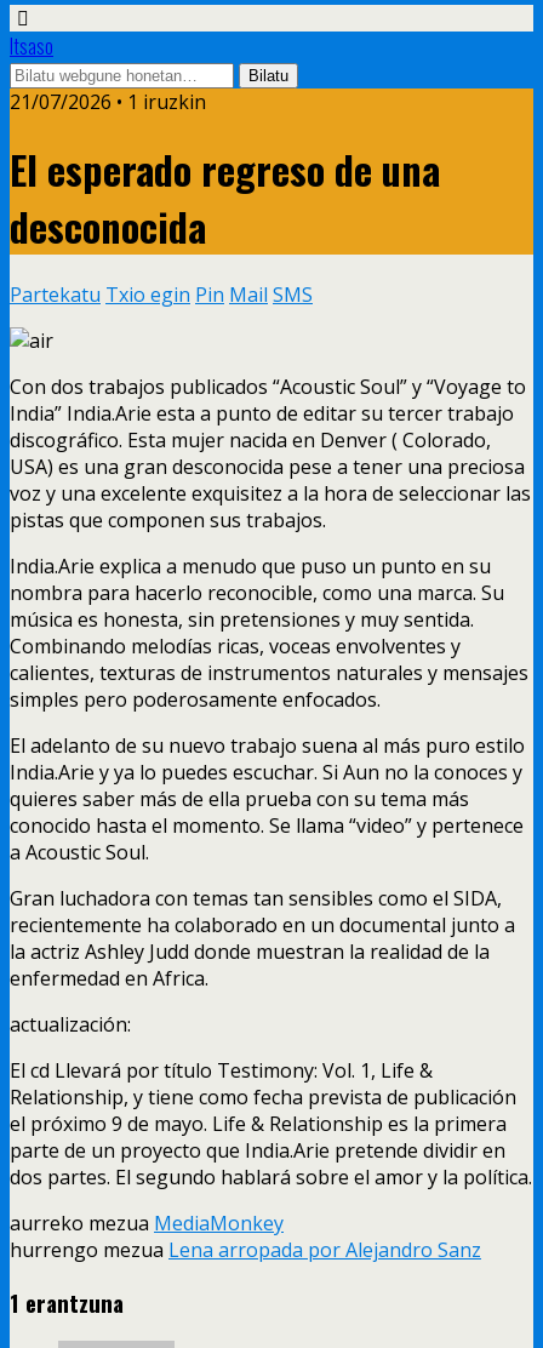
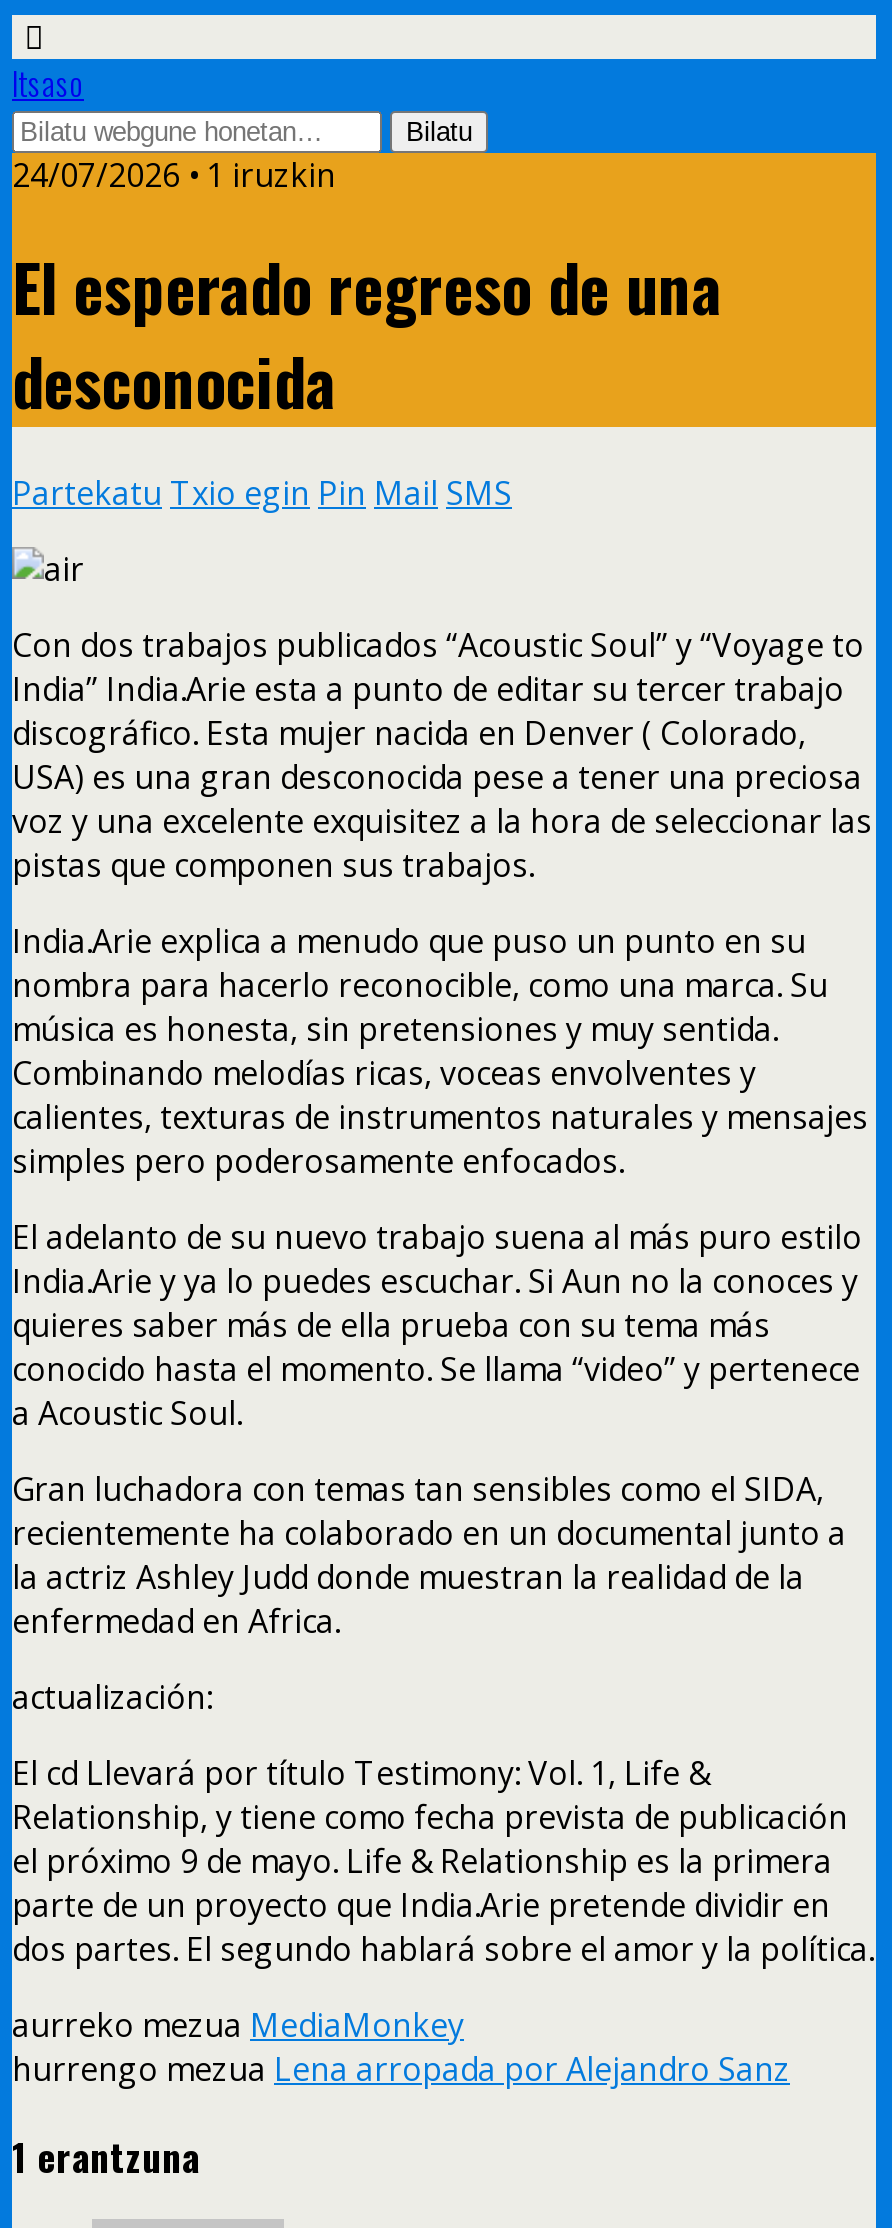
- 21/07/2026 • 1 iruzkin
+ 24/07/2026 • 1 iruzkin
